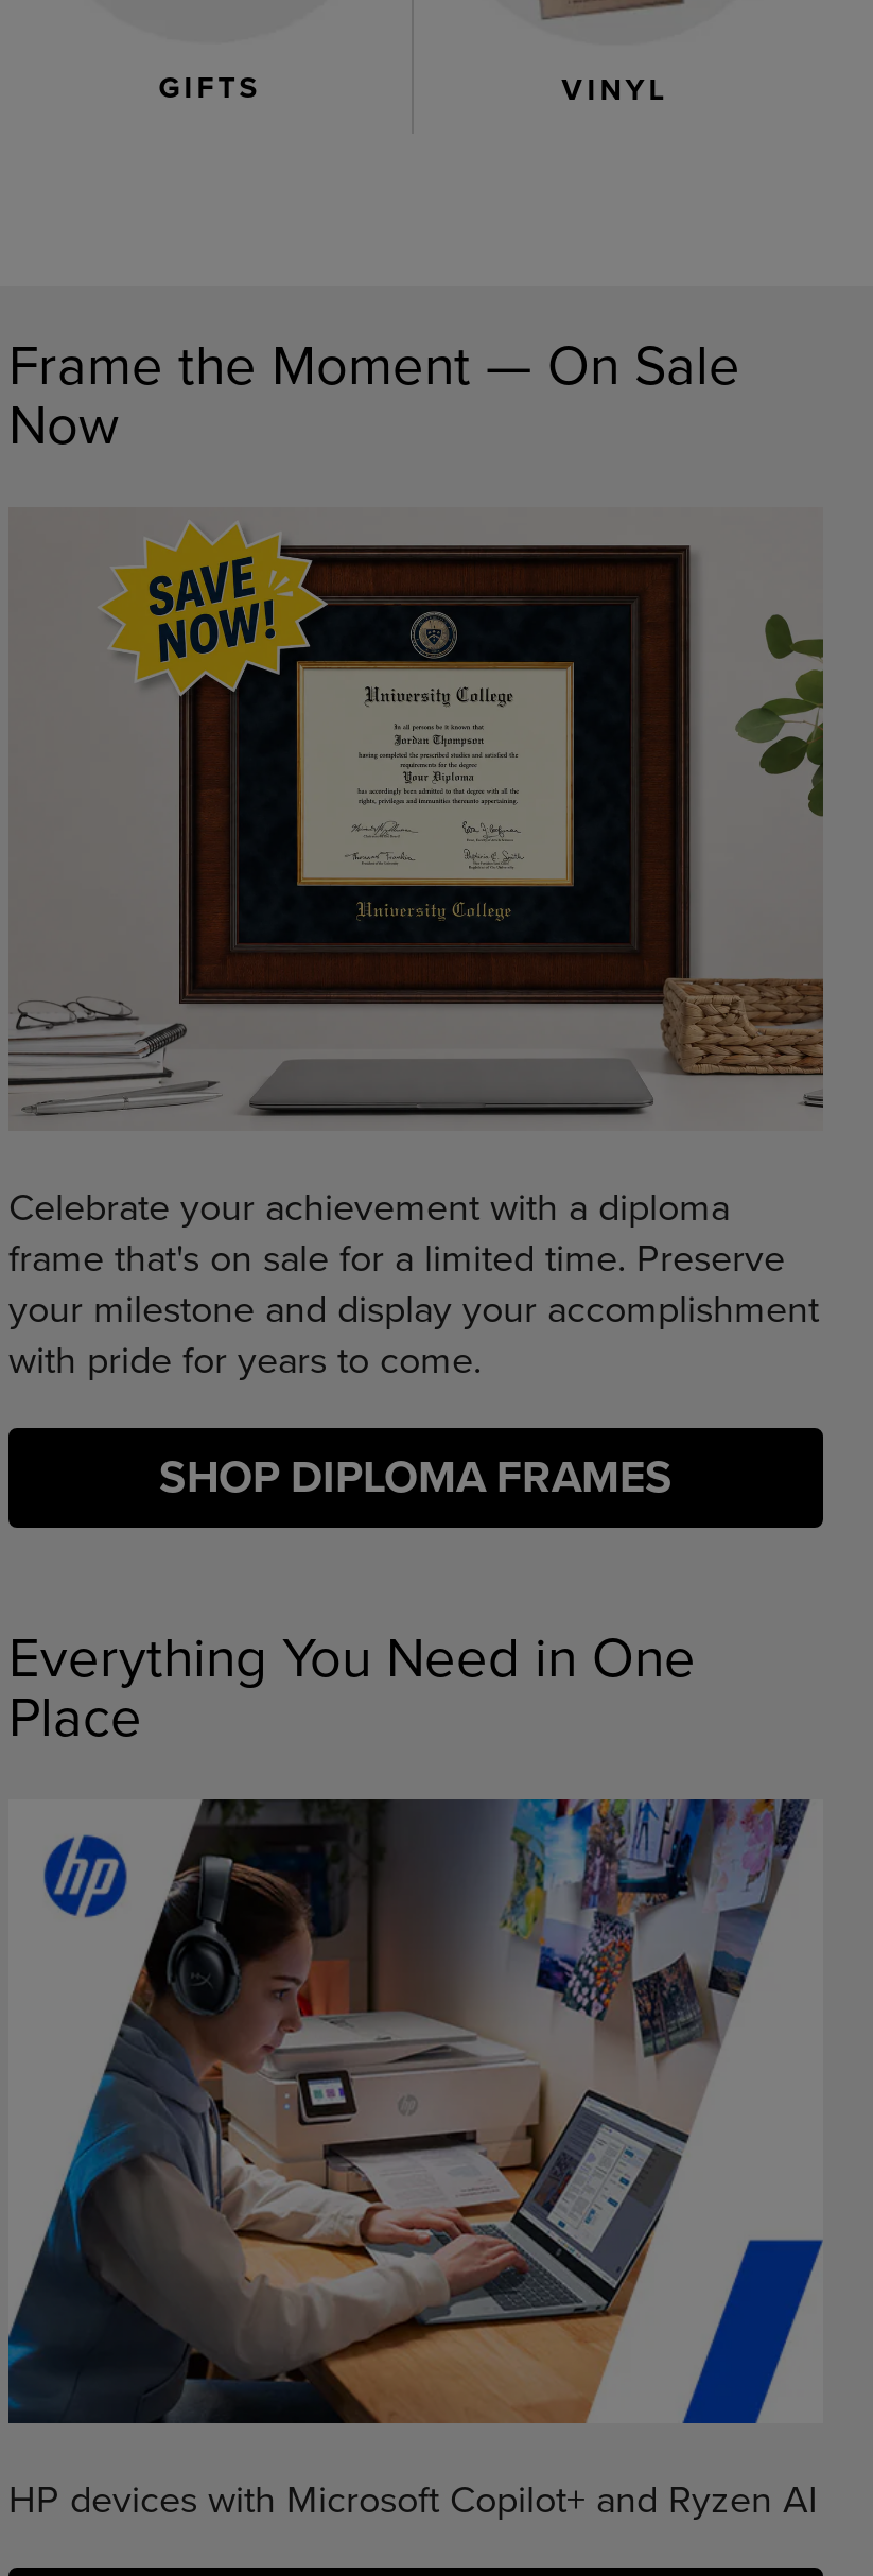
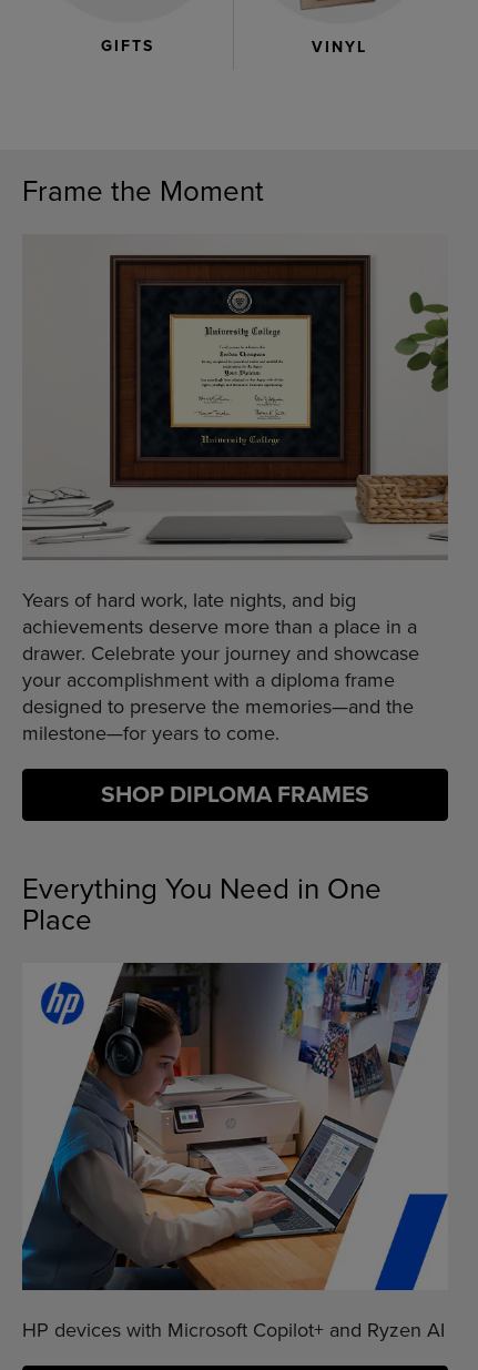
- Frame the Moment — On Sale
- Now
+ Frame the Moment

- [image]
- Celebrate your achievement with a diploma
- frame that's on sale for a limited time. Preserve
- your milestone and display your accomplishment
- with pride for years to come.
+ [image]
+ Years of hard work, late nights, and big
+ achievements deserve more than a place in a
+ drawer. Celebrate your journey and showcase
+ your accomplishment with a diploma frame
+ designed to preserve the memories—and the
+ milestone—for years to come.
